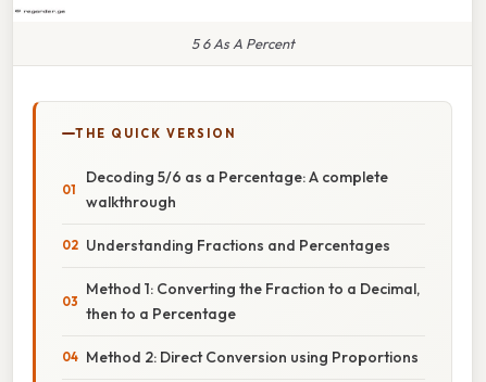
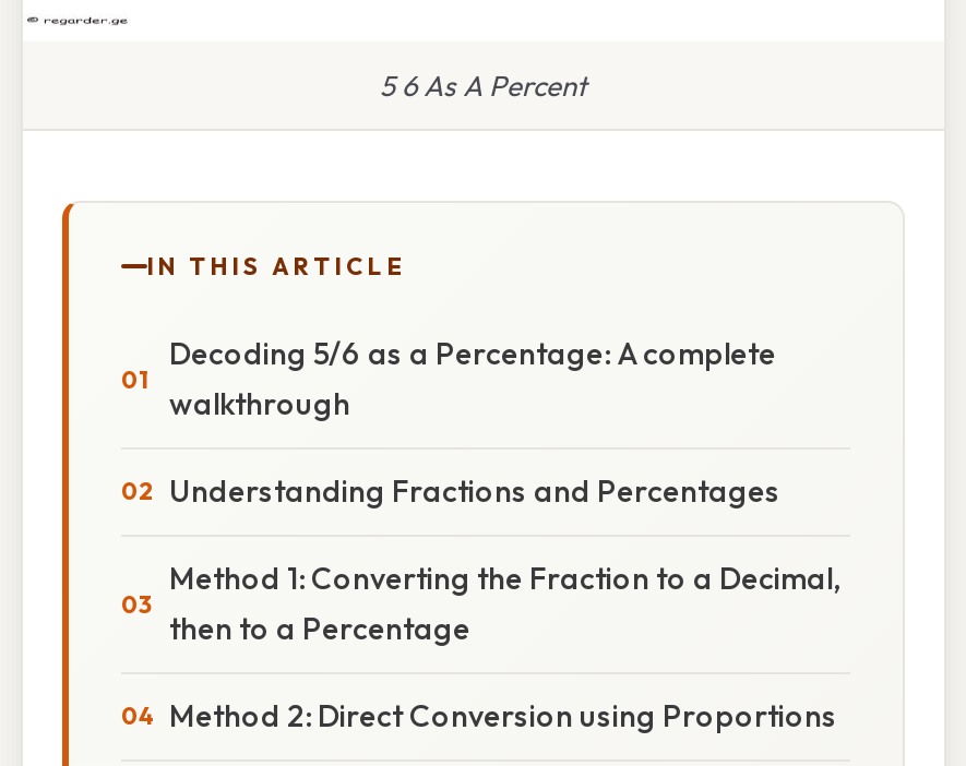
- THE QUICK VERSION
+ IN THIS ARTICLE
